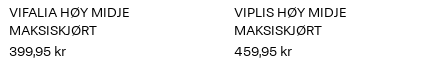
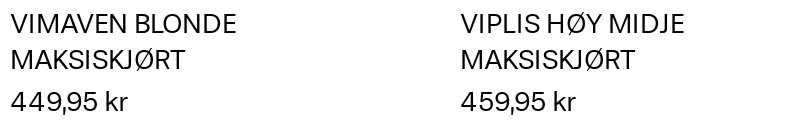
- VIFALIA HØY MIDJE
+ VIMAVEN BLONDE

- 399,95 kr
+ 449,95 kr
